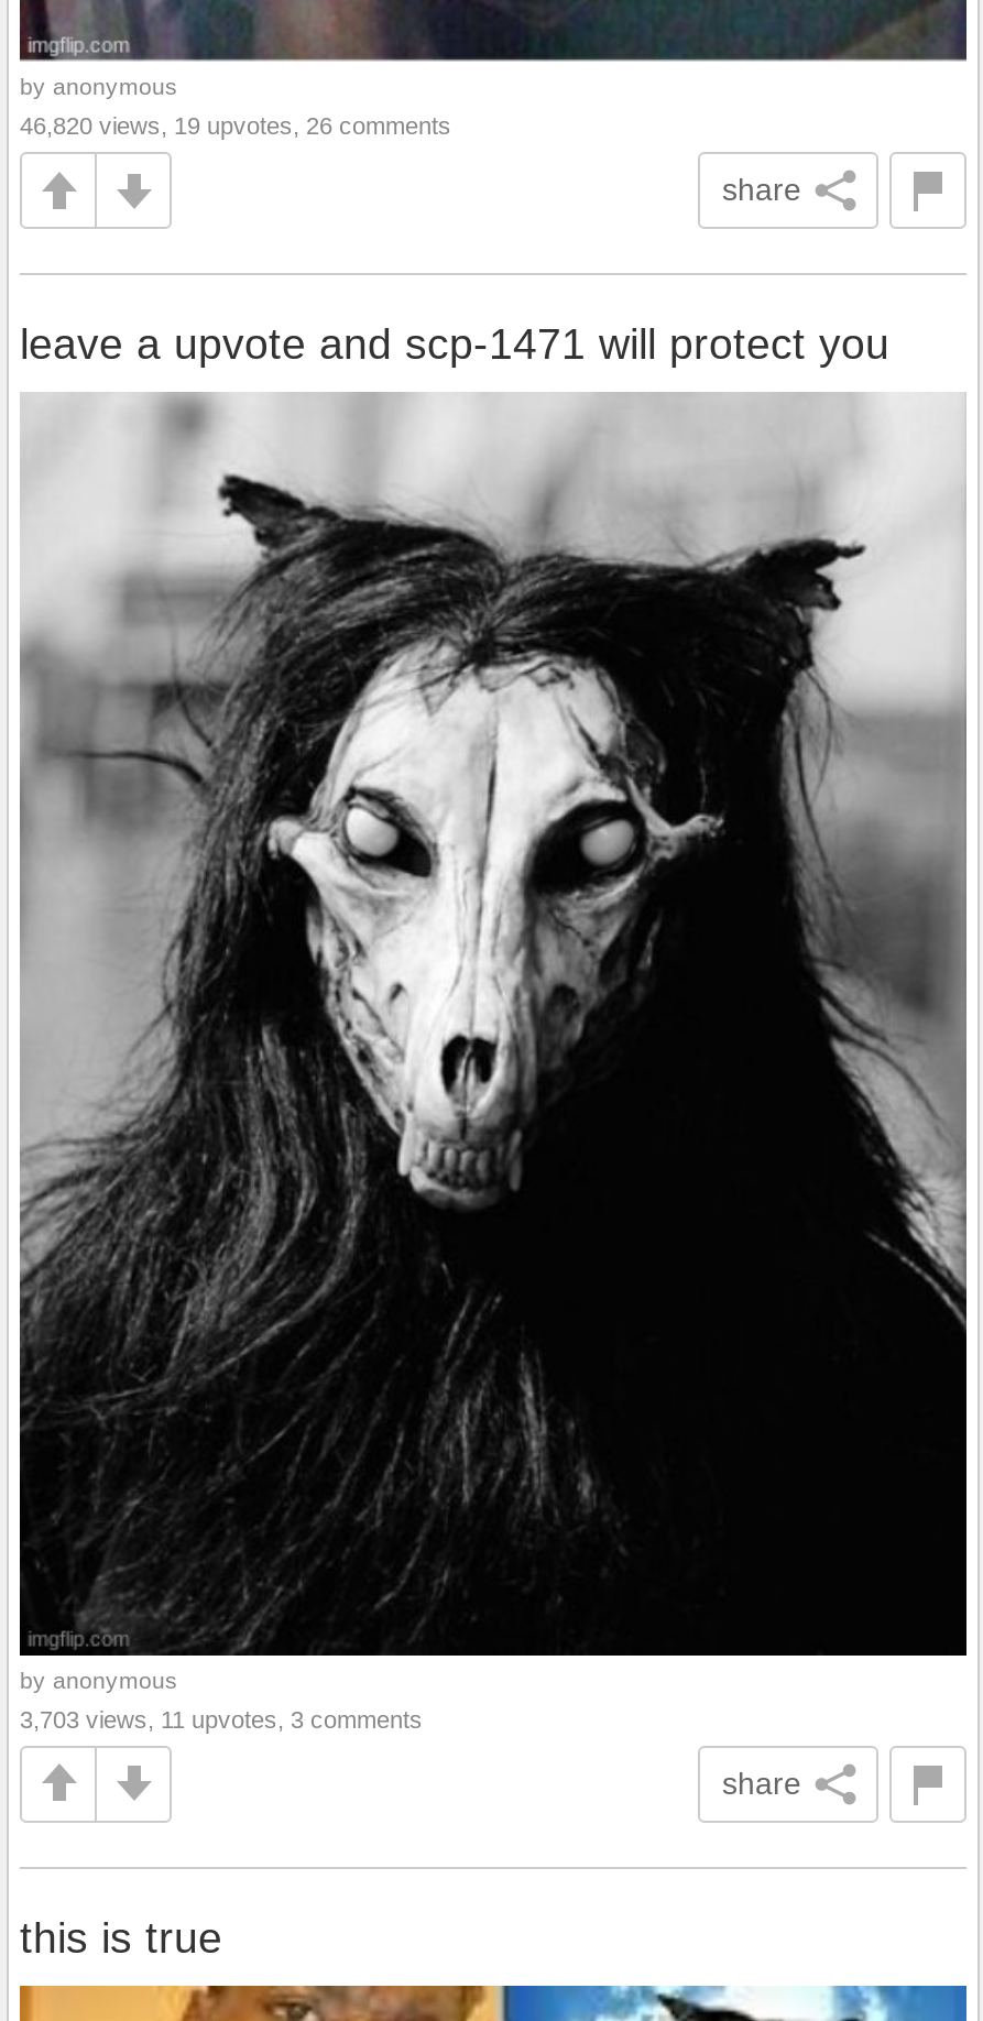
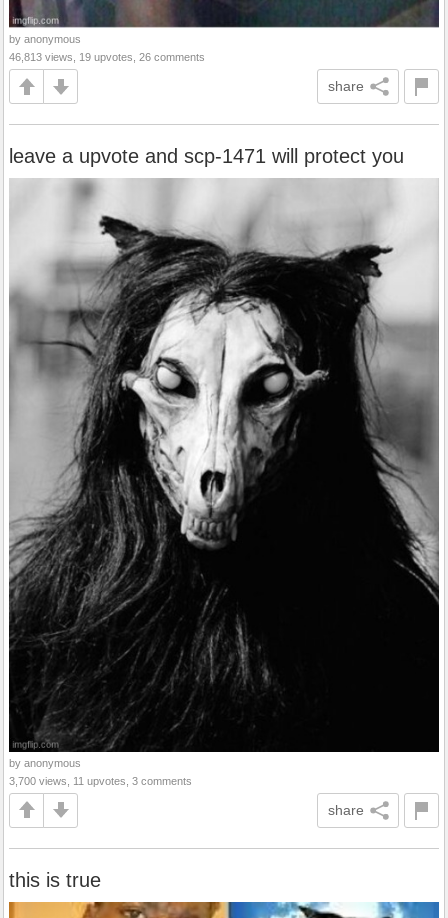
- 46,820 views, 19 upvotes, 26 comments
+ 46,813 views, 19 upvotes, 26 comments

- 3,703 views, 11 upvotes, 3 comments
+ 3,700 views, 11 upvotes, 3 comments
